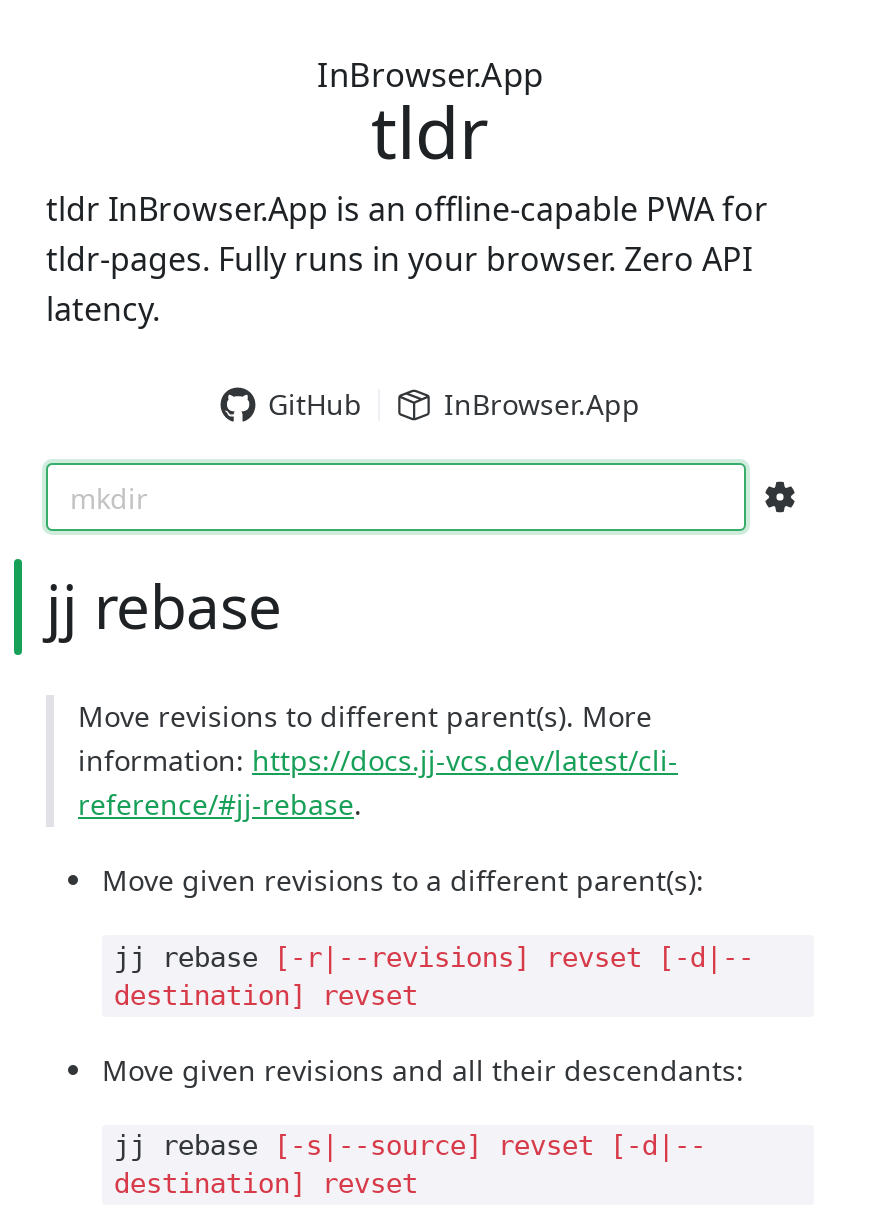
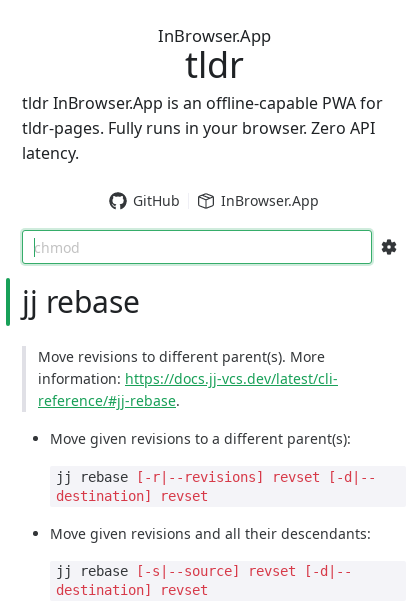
- mkdir
+ chmod
